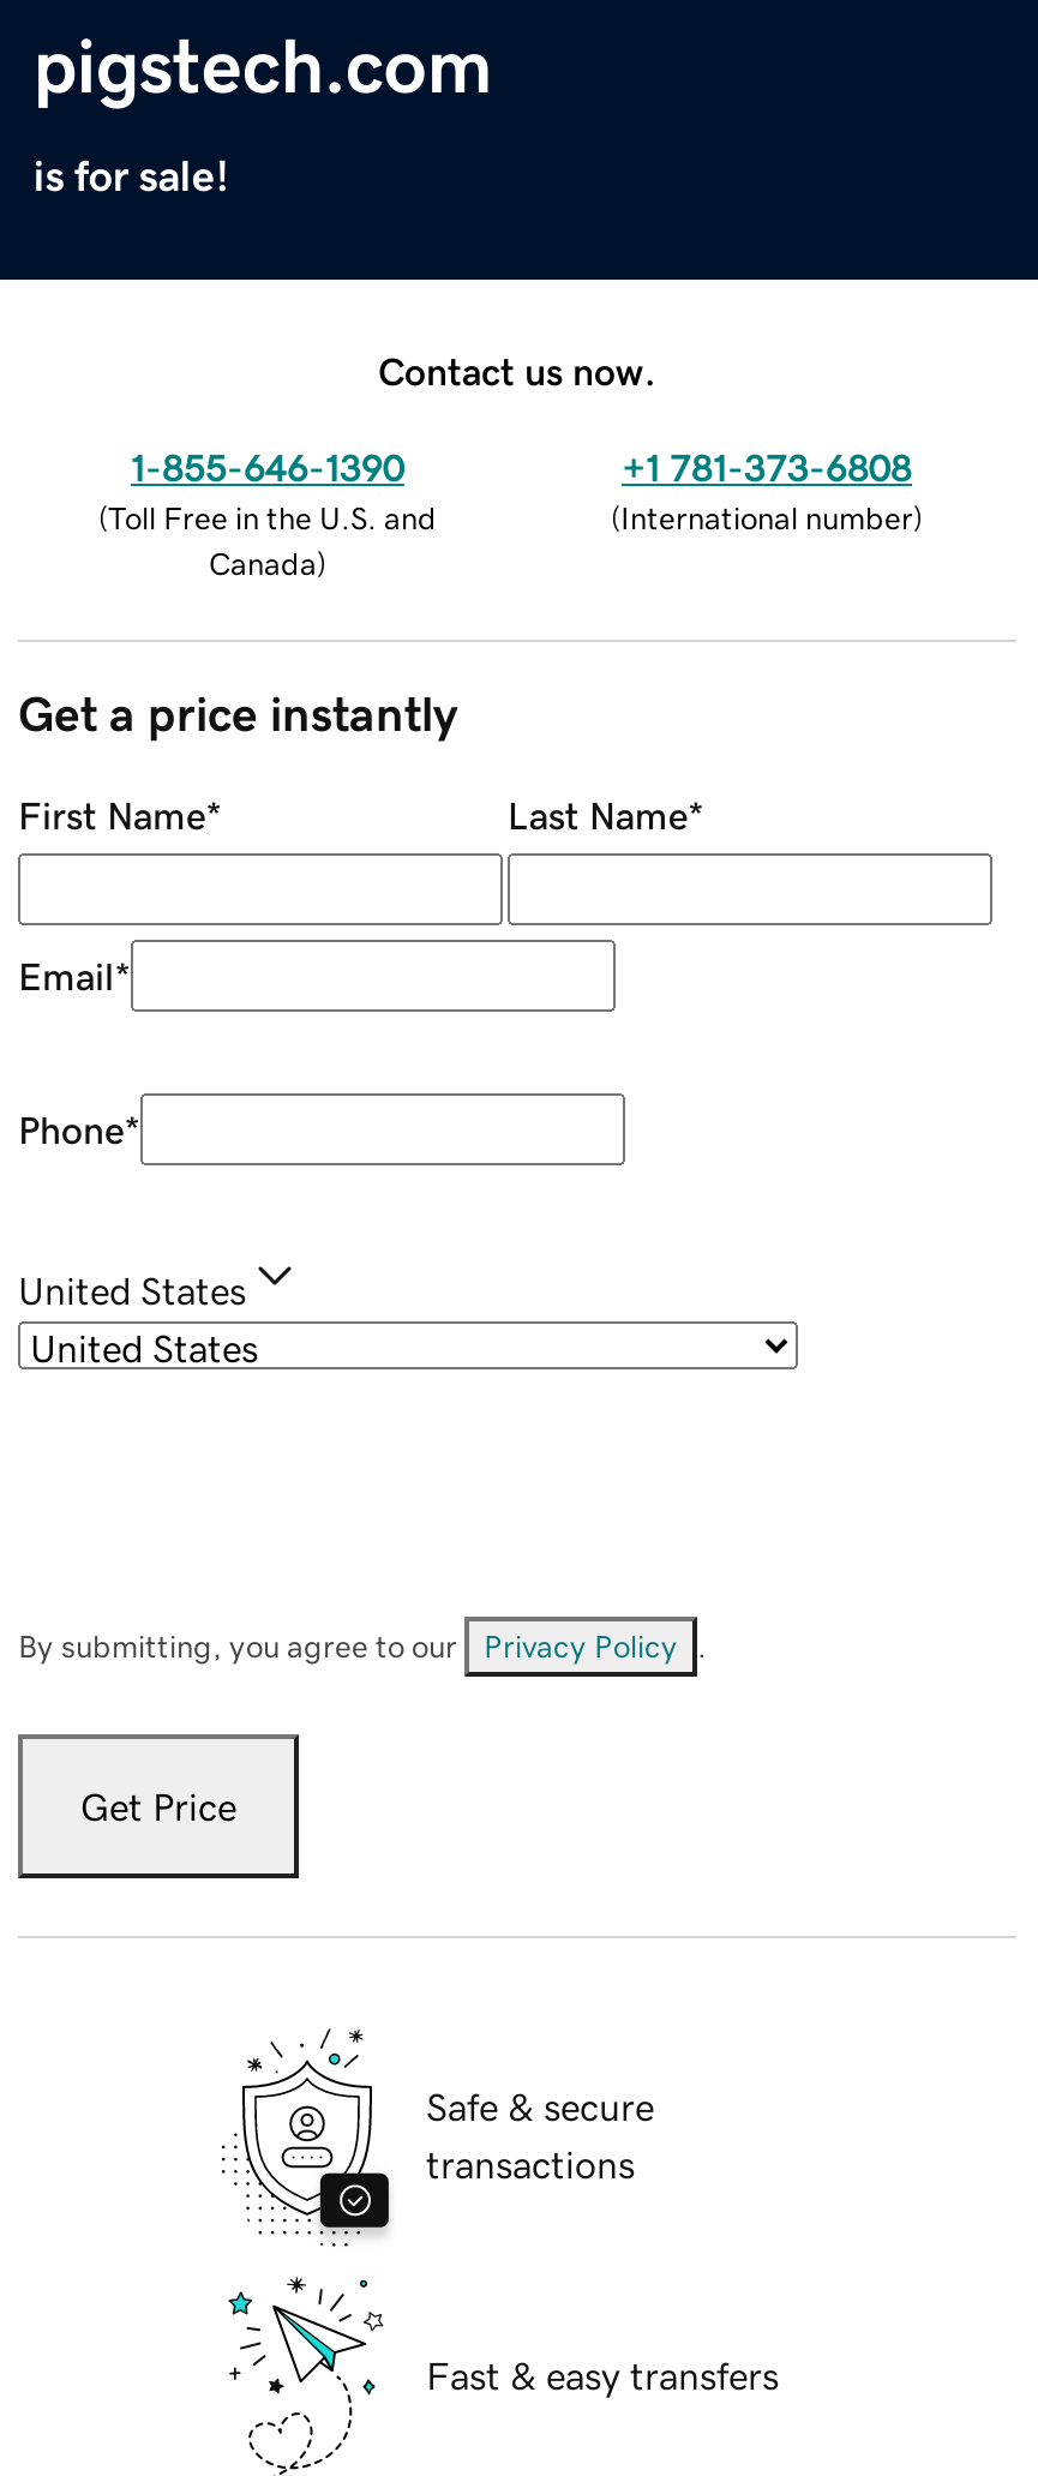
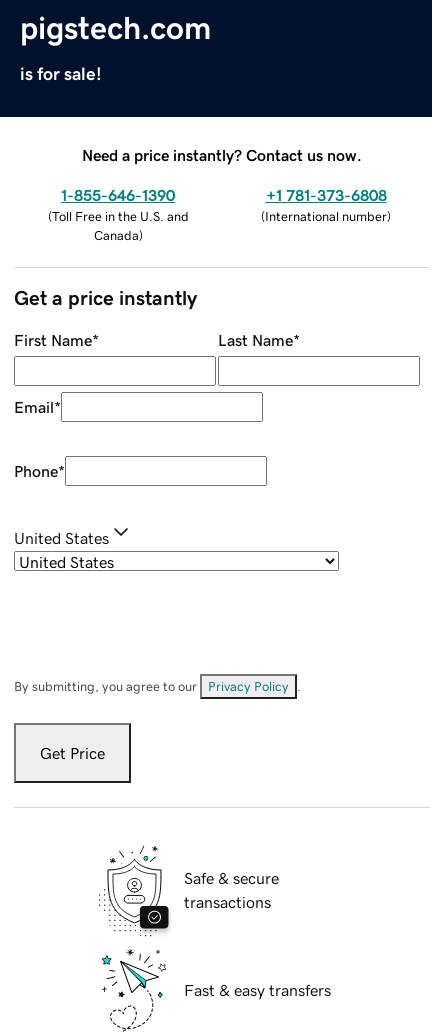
- Contact us now.
+ Need a price instantly? Contact us now.
